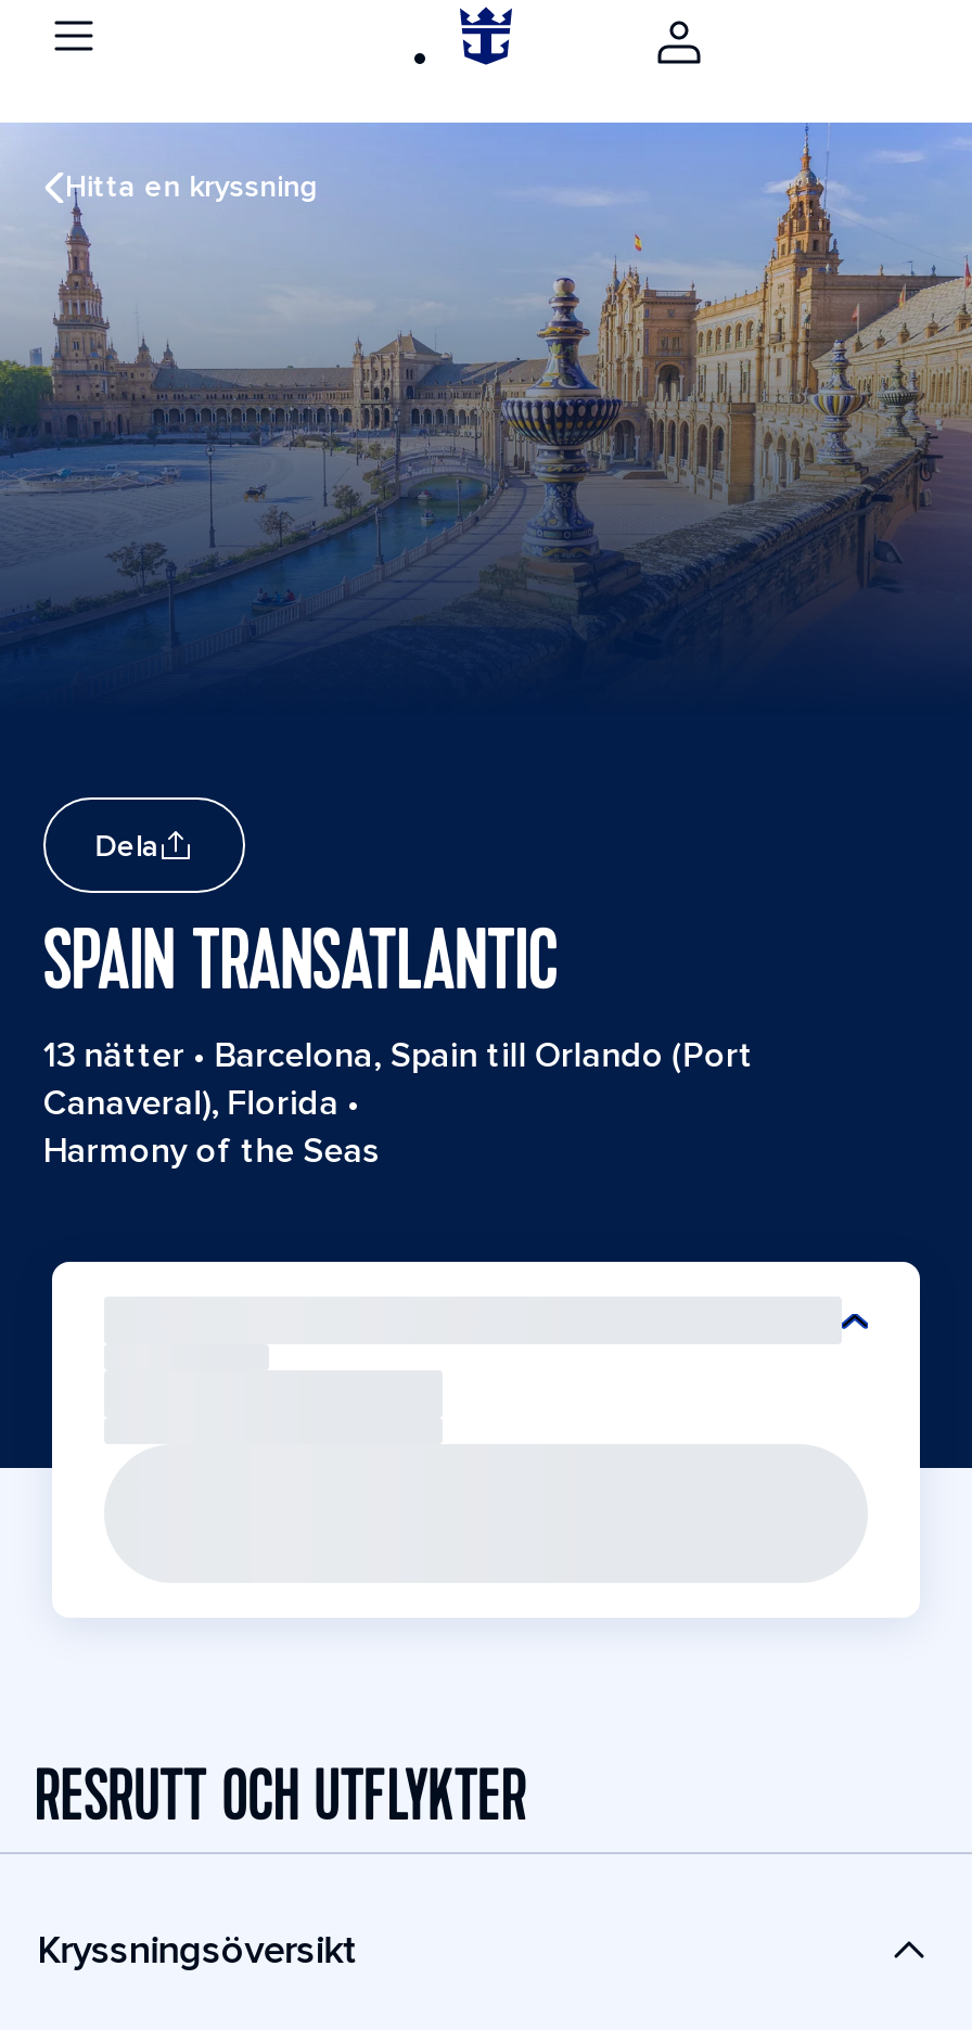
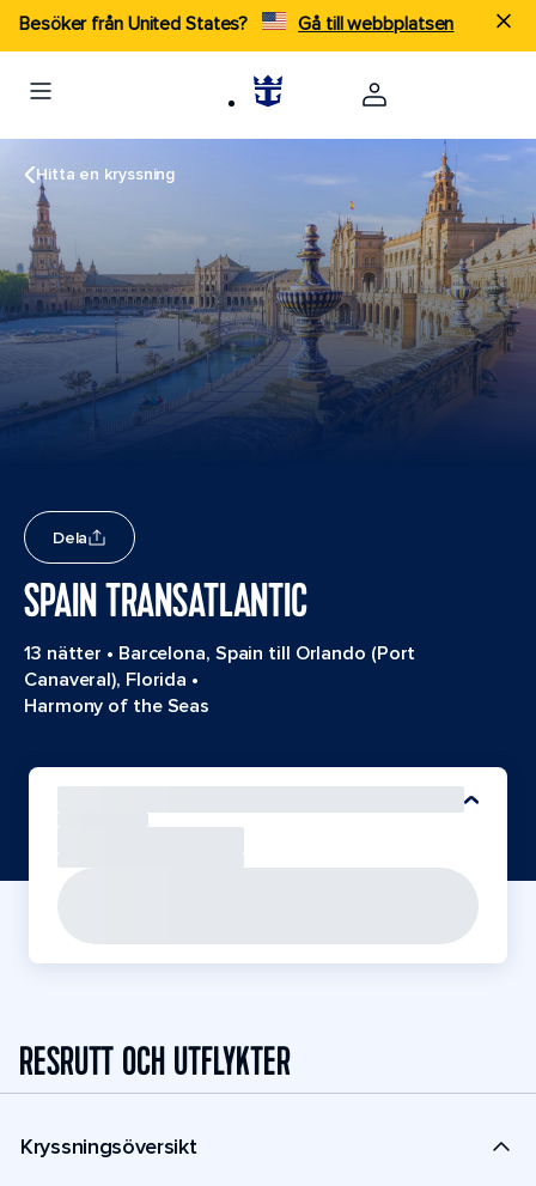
+ Besöker från United States?
+ Gå till webbplatsen
